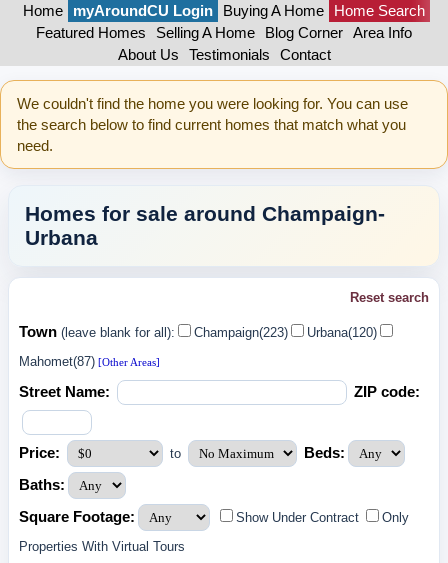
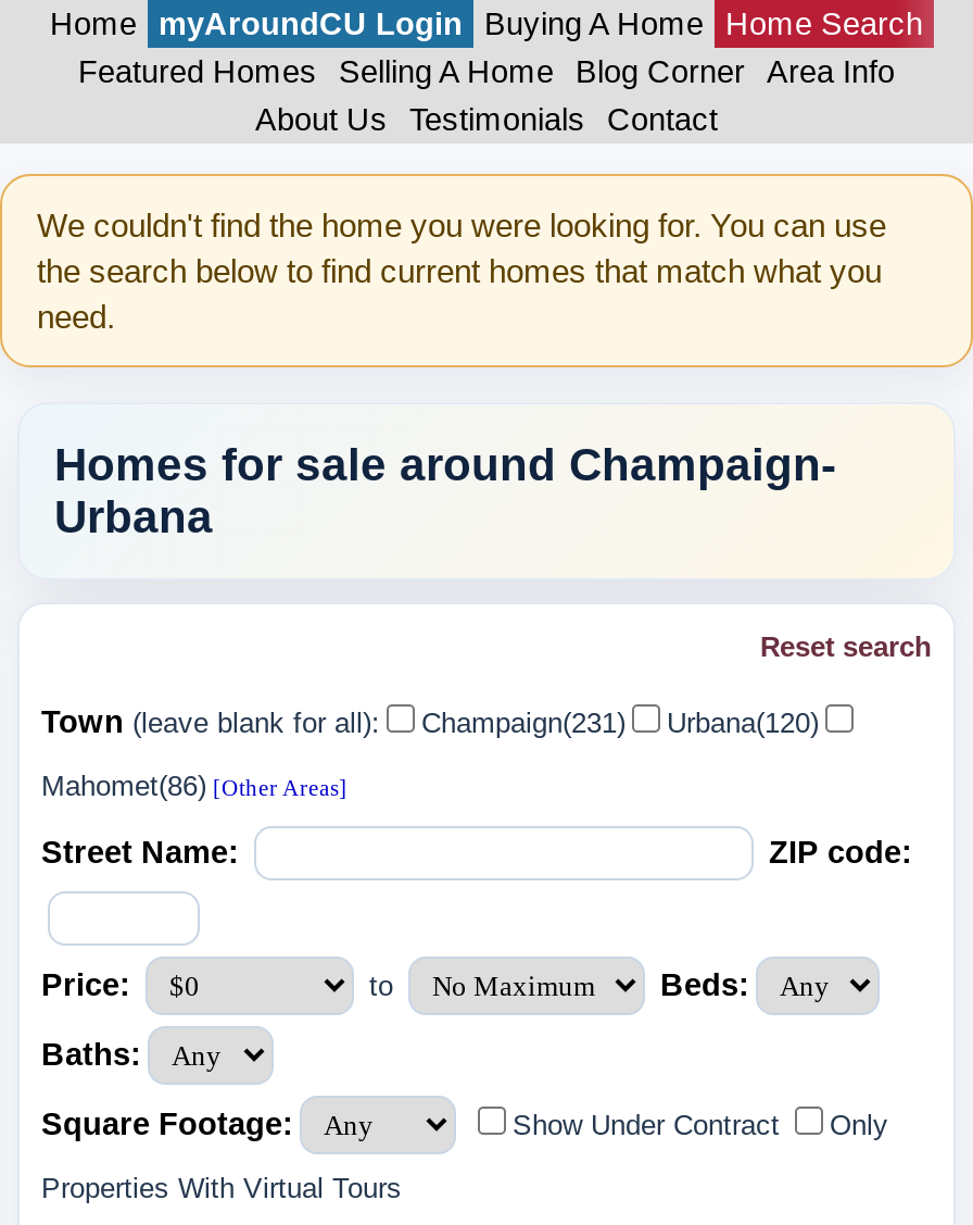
- Town (leave blank for all): Champaign(223) Urbana(120)
+ Town (leave blank for all): Champaign(231) Urbana(120)

- Mahomet(87) [Other Areas]
+ Mahomet(86) [Other Areas]
